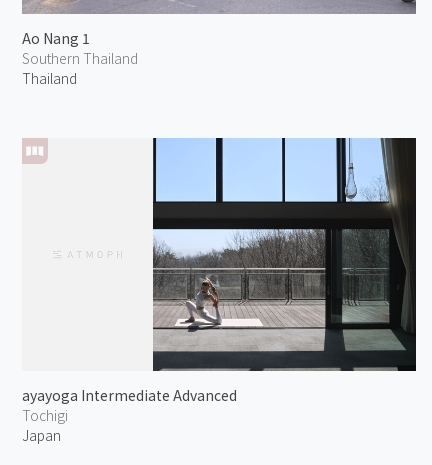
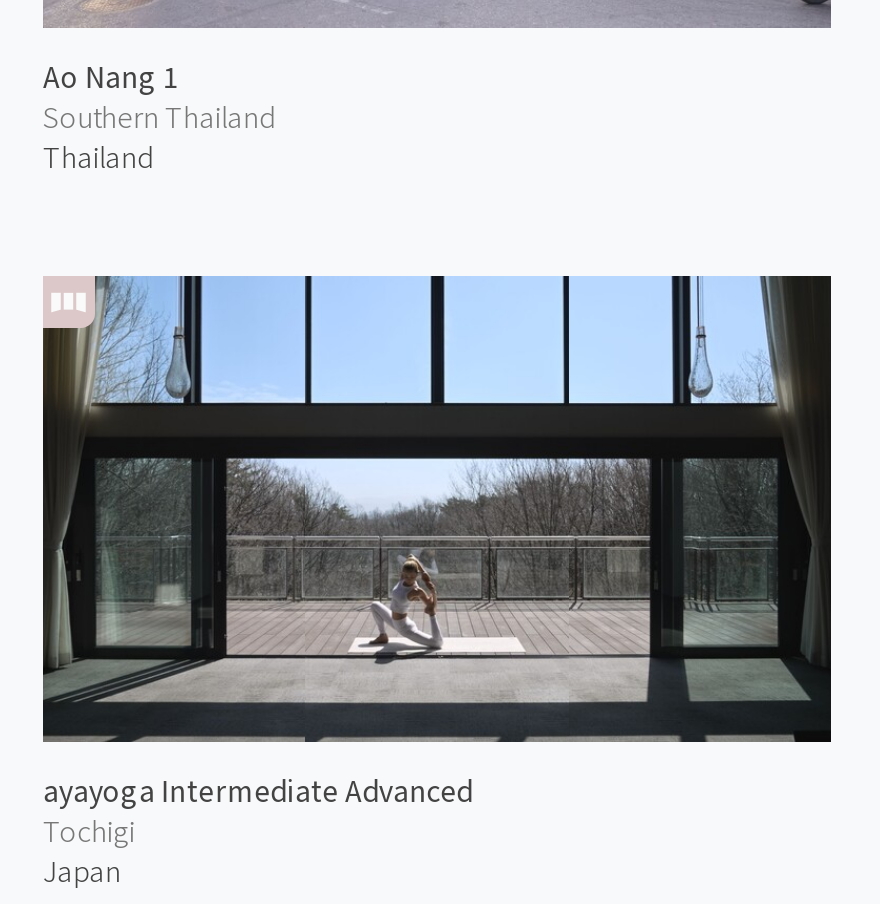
+ [image]
